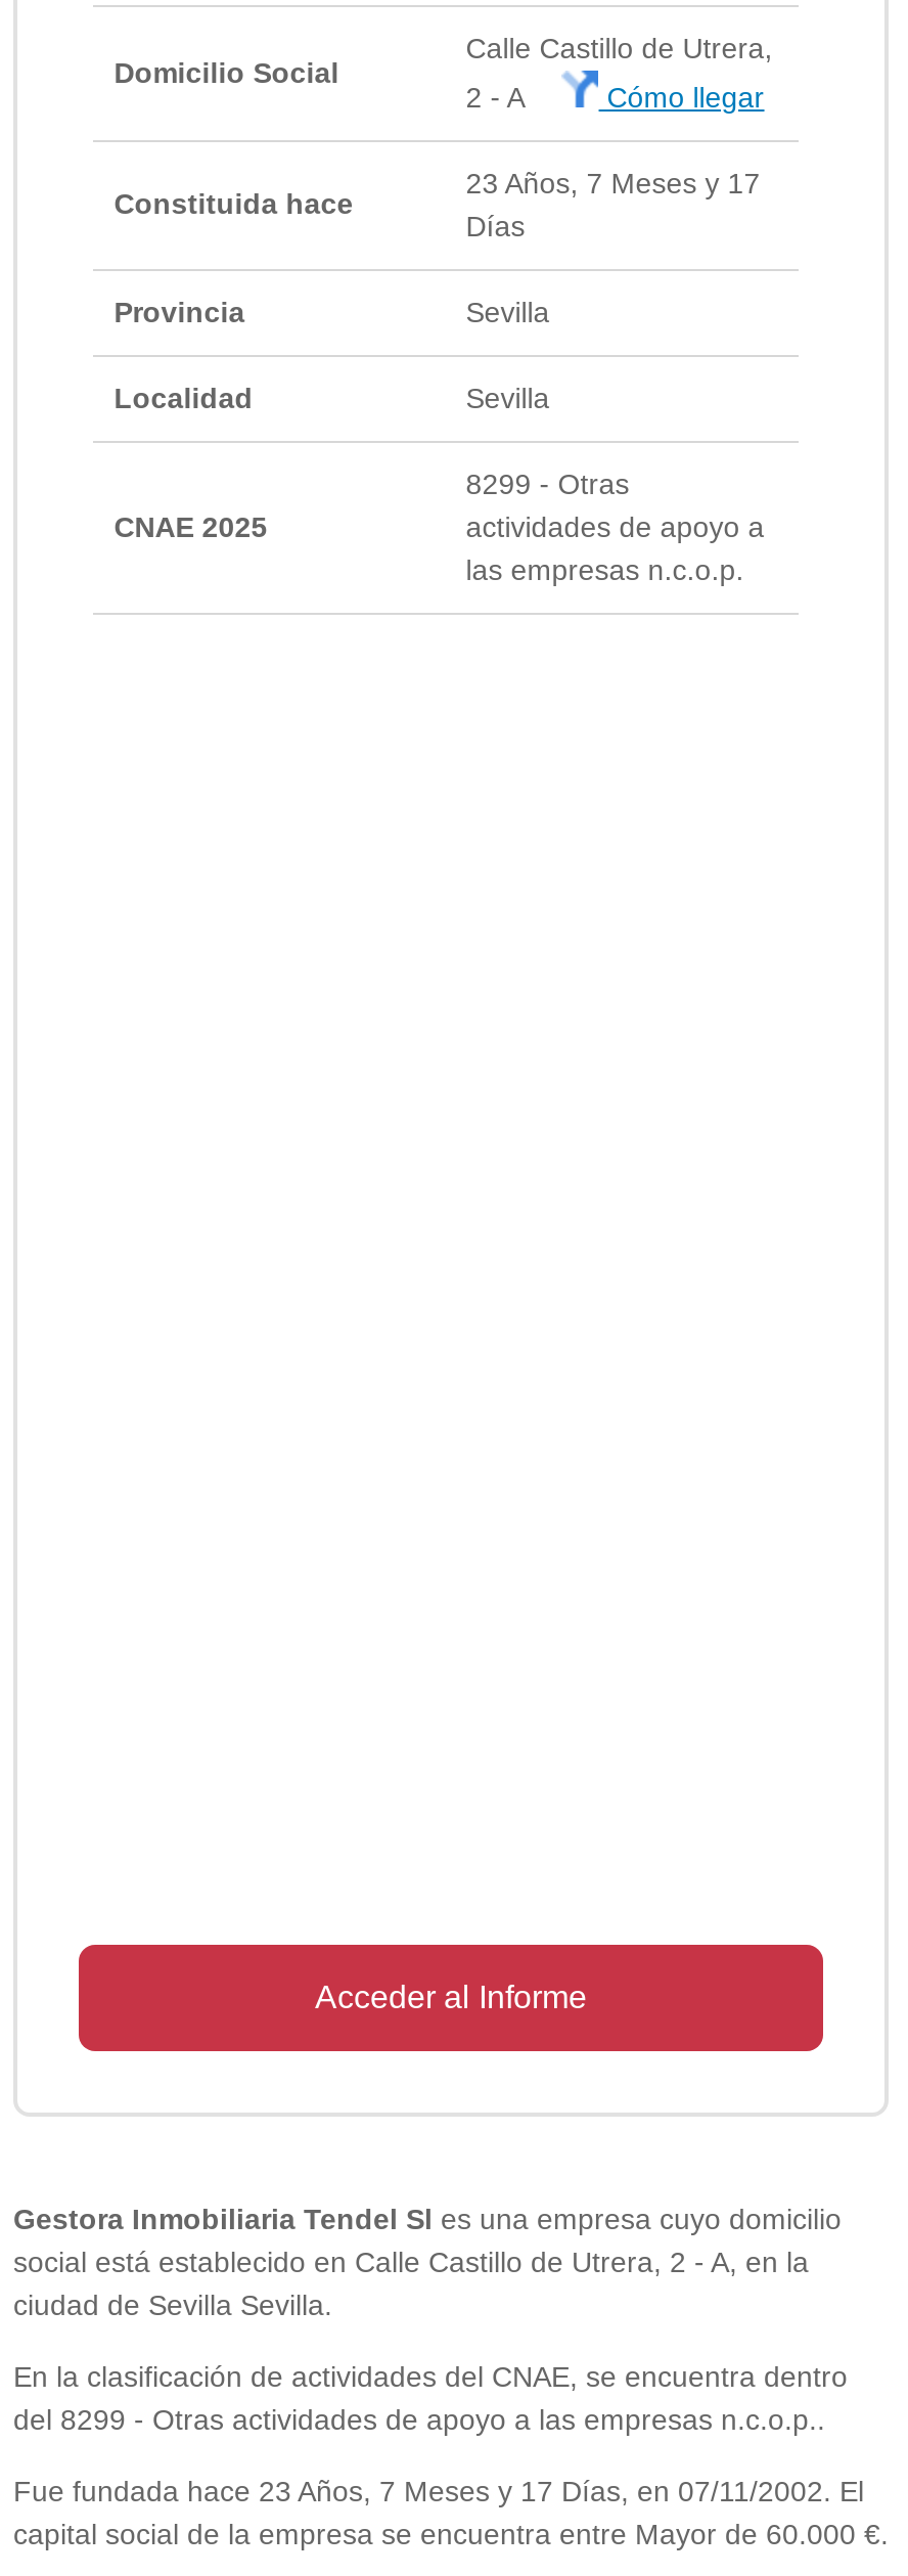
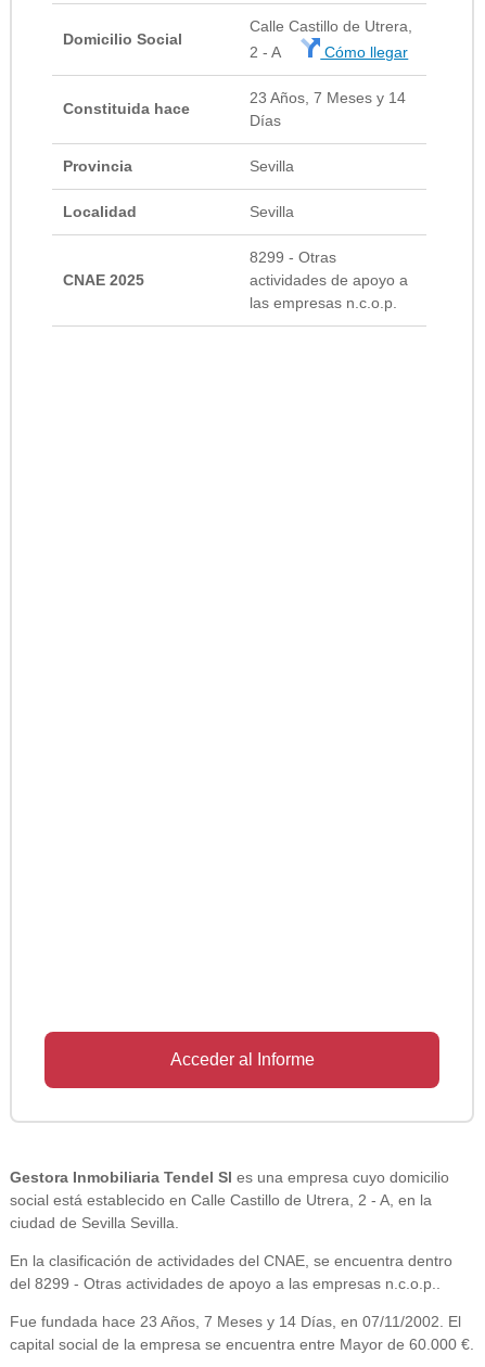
- 23 Años, 7 Meses y 17
+ 23 Años, 7 Meses y 14

- Fue fundada hace 23 Años, 7 Meses y 17 Días, en 07/11/2002. El
+ Fue fundada hace 23 Años, 7 Meses y 14 Días, en 07/11/2002. El
